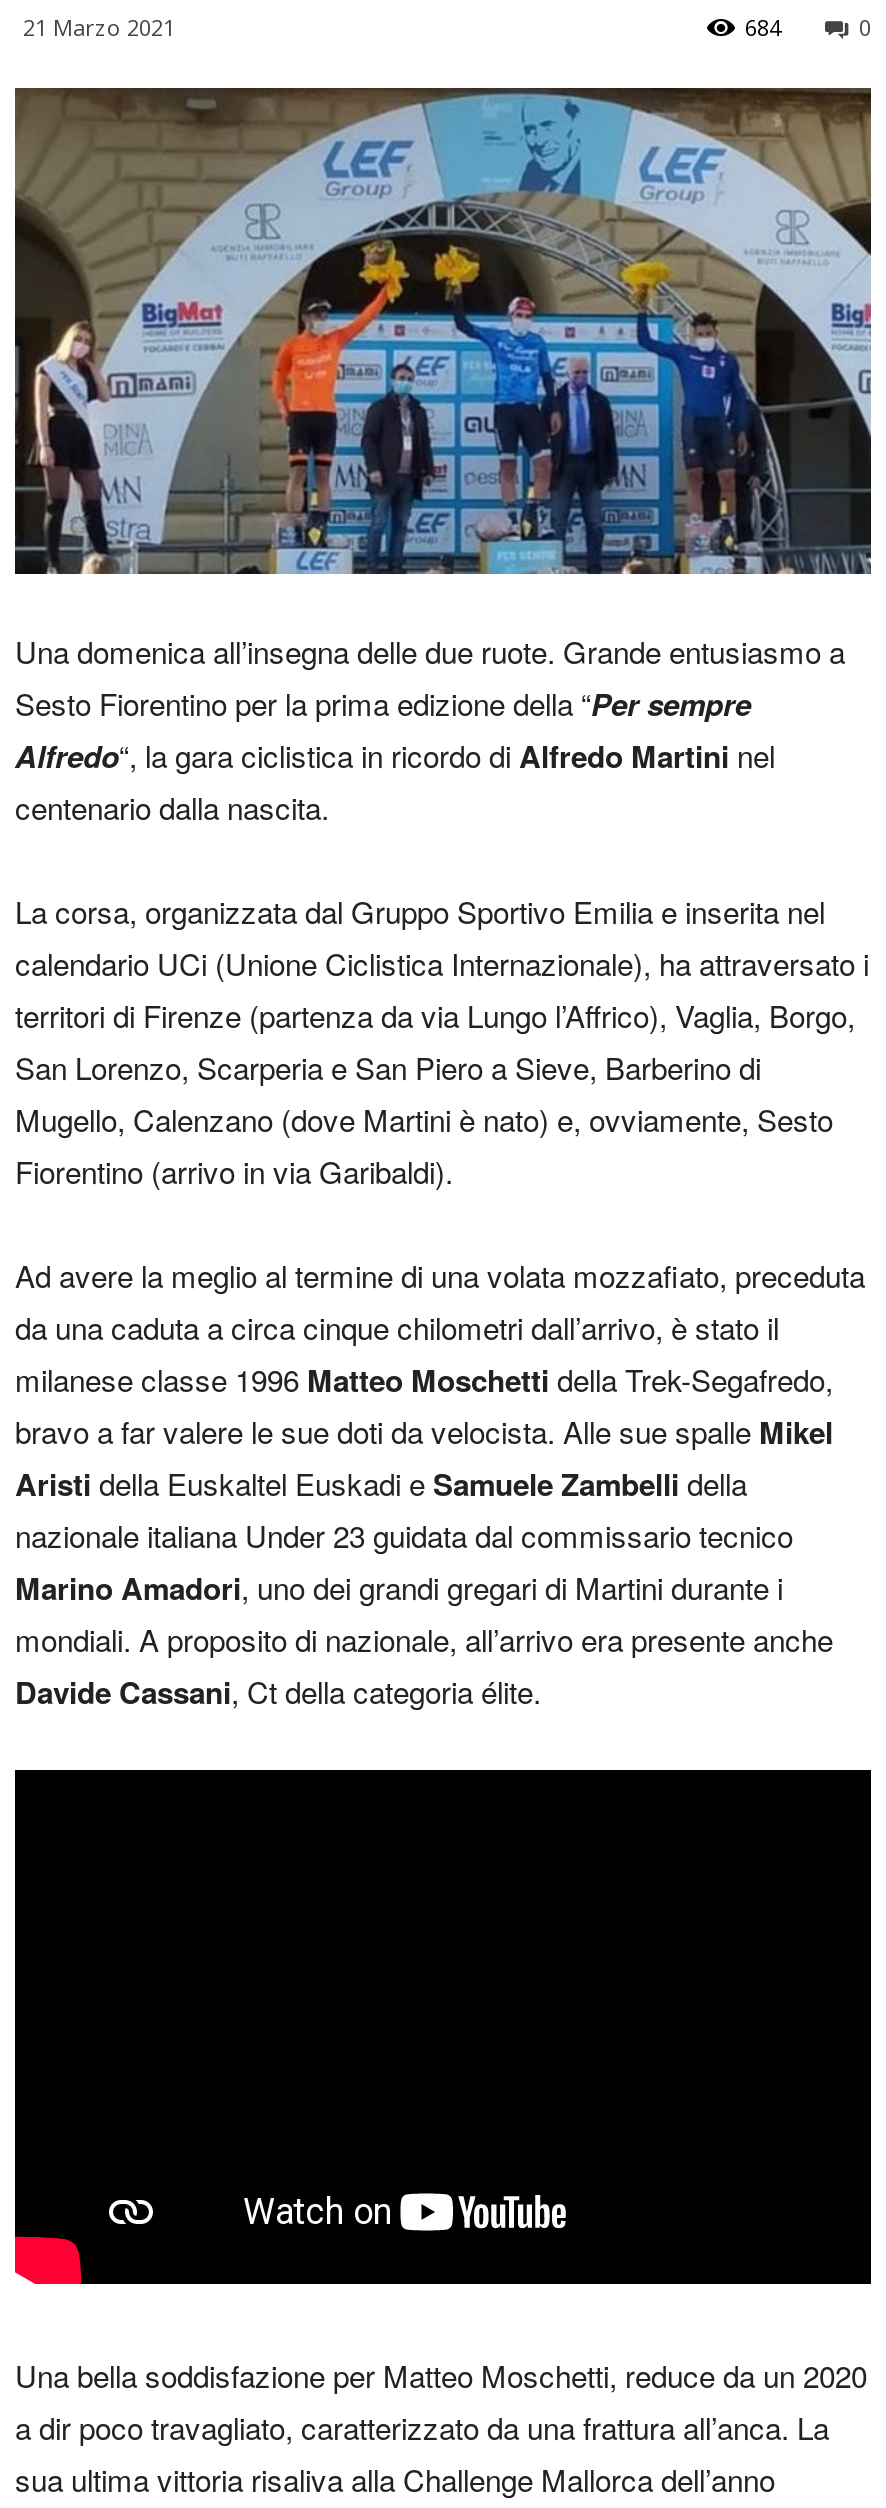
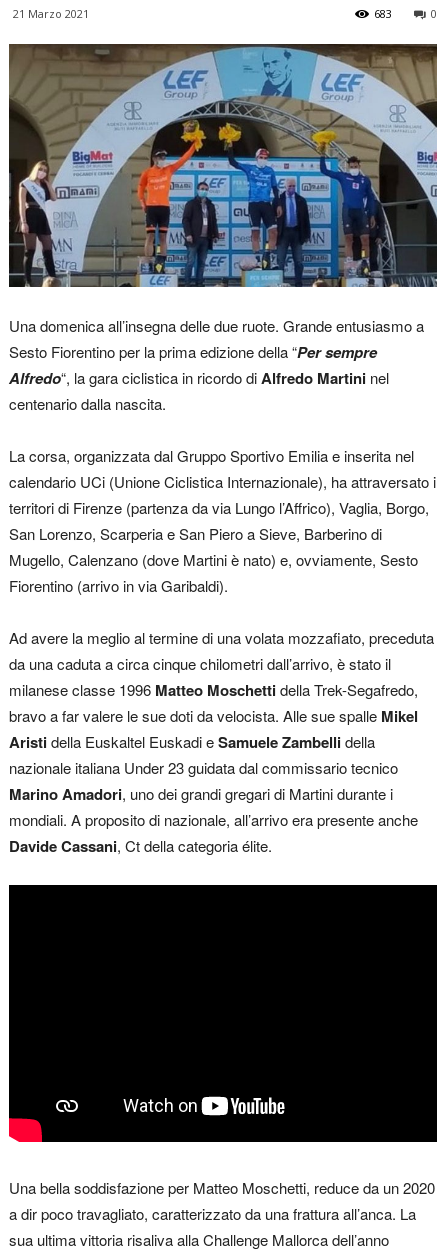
- 684
+ 683
